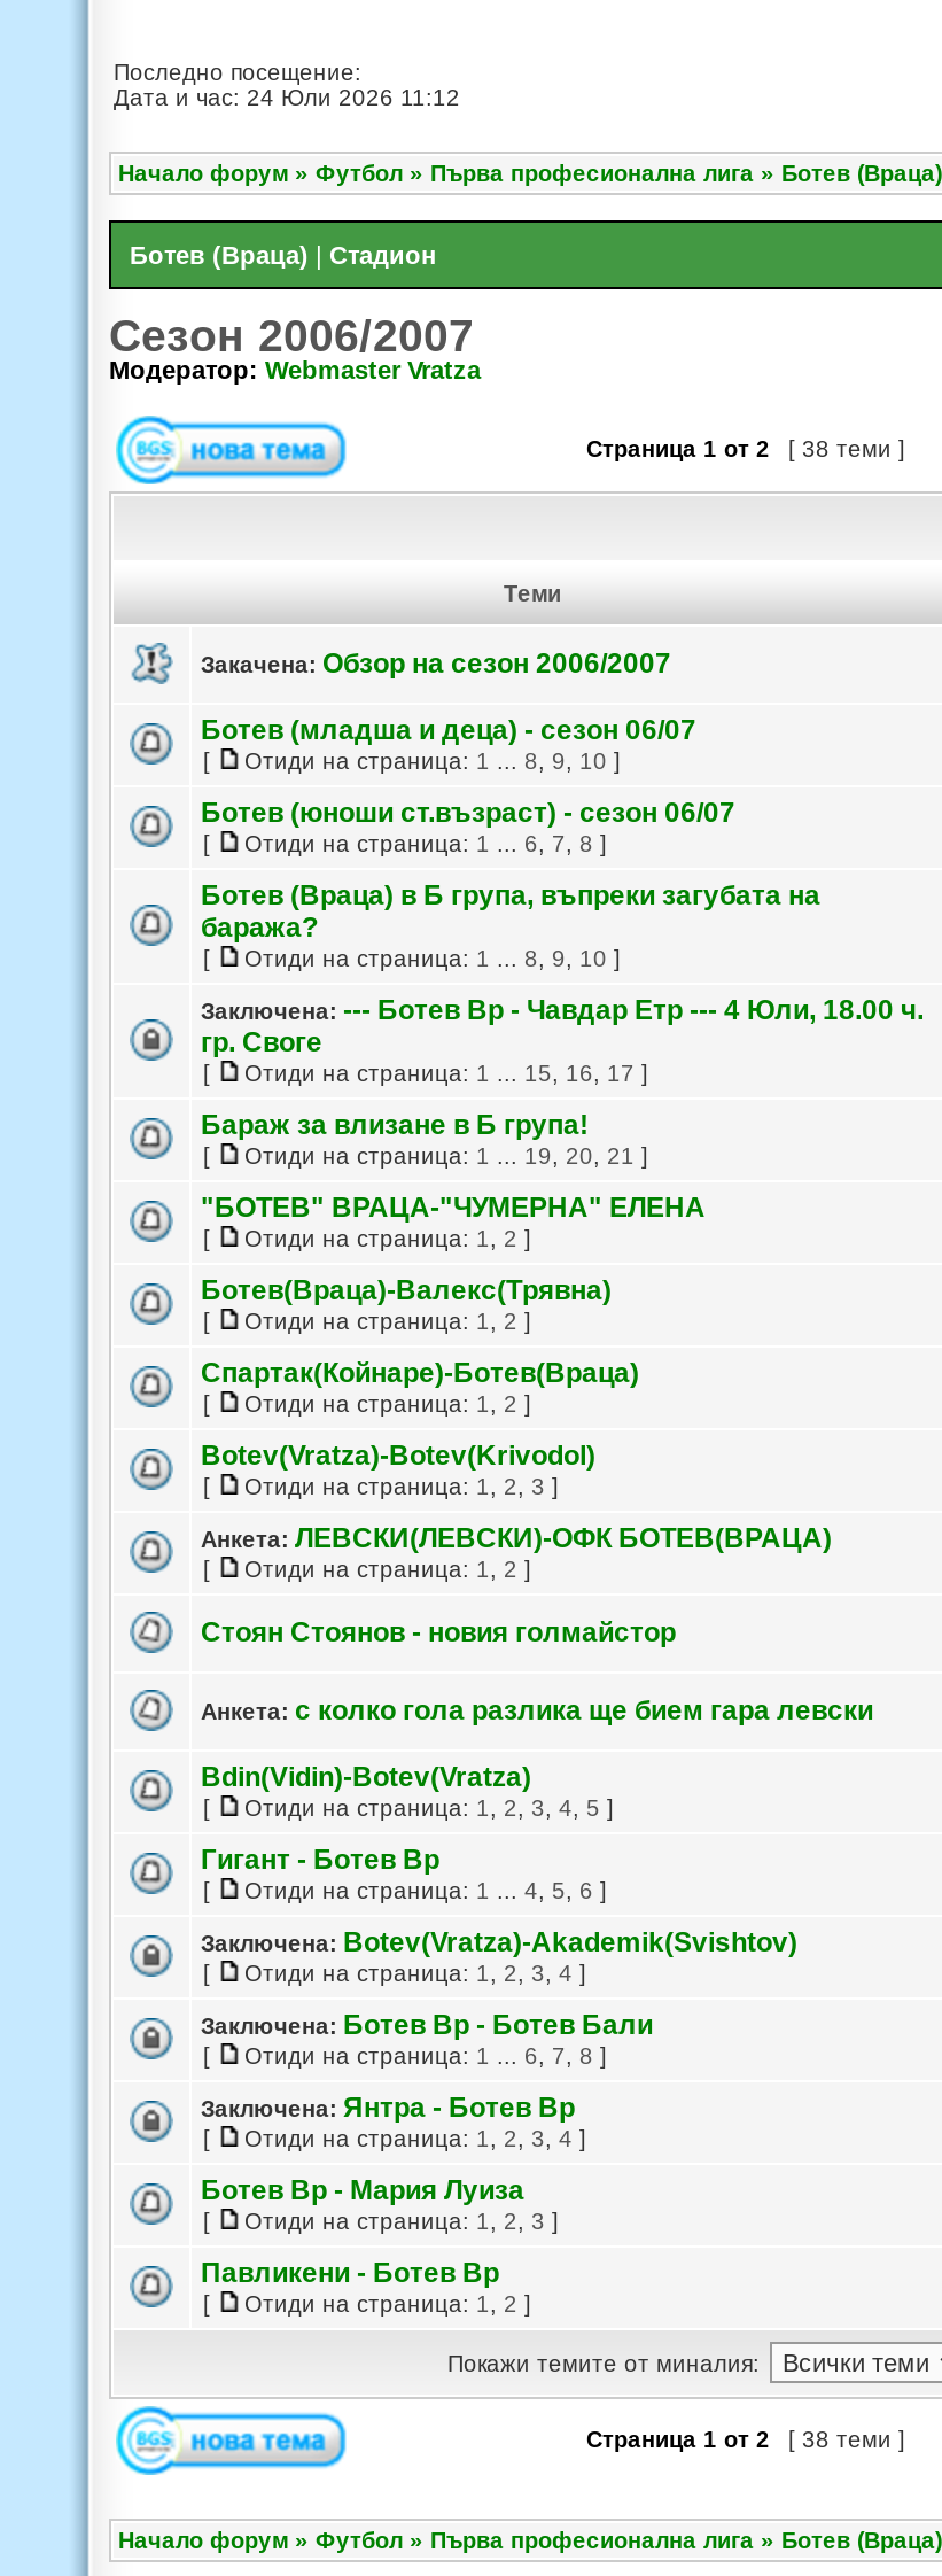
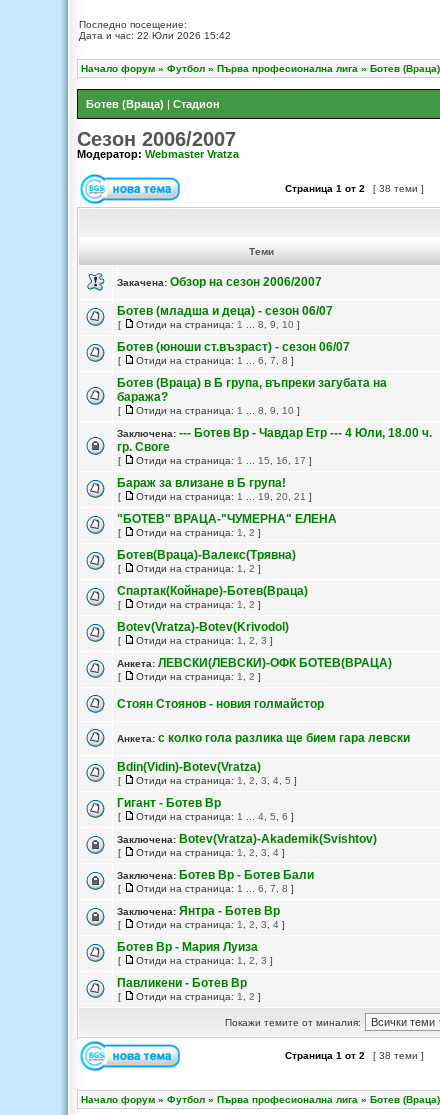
- Дата и час: 24 Юли 2026 11:12
+ Дата и час: 22 Юли 2026 15:42
